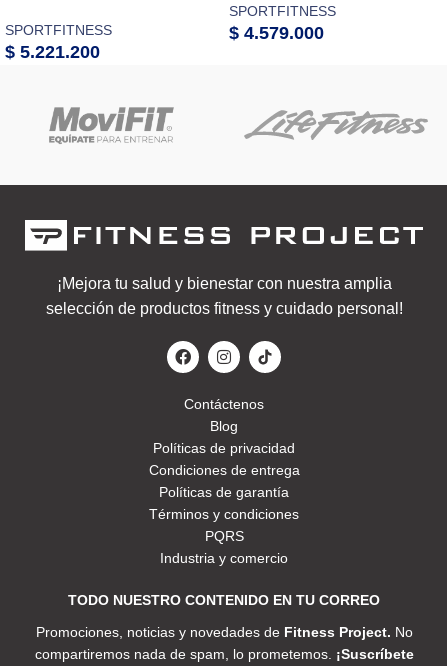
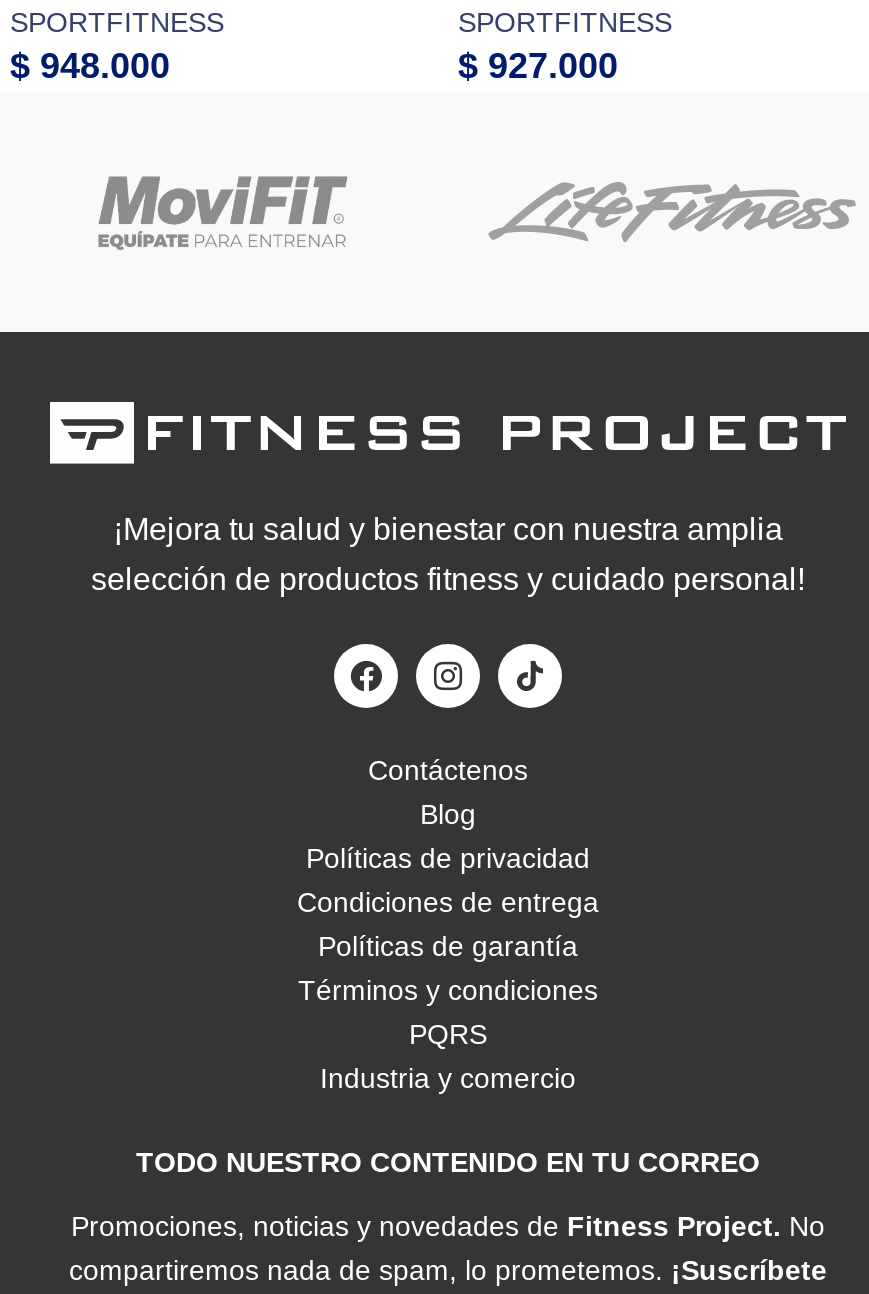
- $4.579.000
+ $927.000

- $5.221.200
+ $948.000
